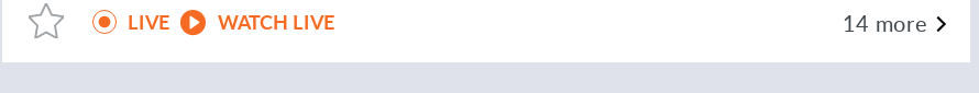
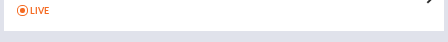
- WATCH LIVE
- 14 more
